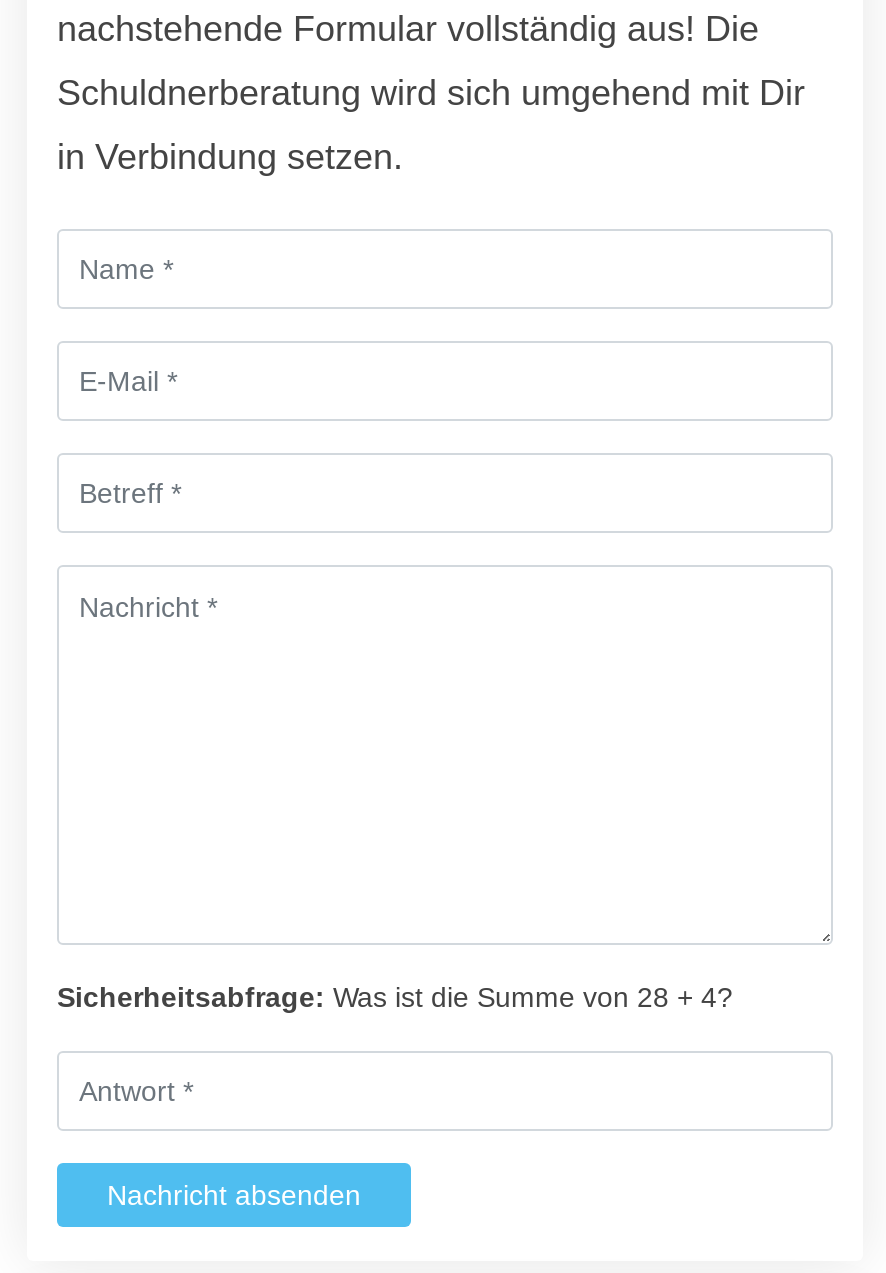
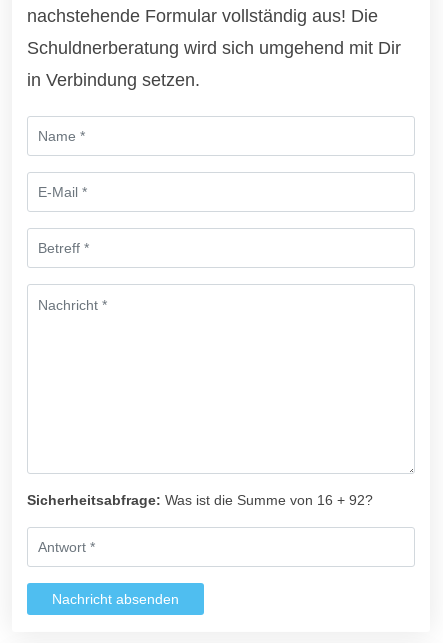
- Sicherheitsabfrage: Was ist die Summe von 28 + 4?
+ Sicherheitsabfrage: Was ist die Summe von 16 + 92?
